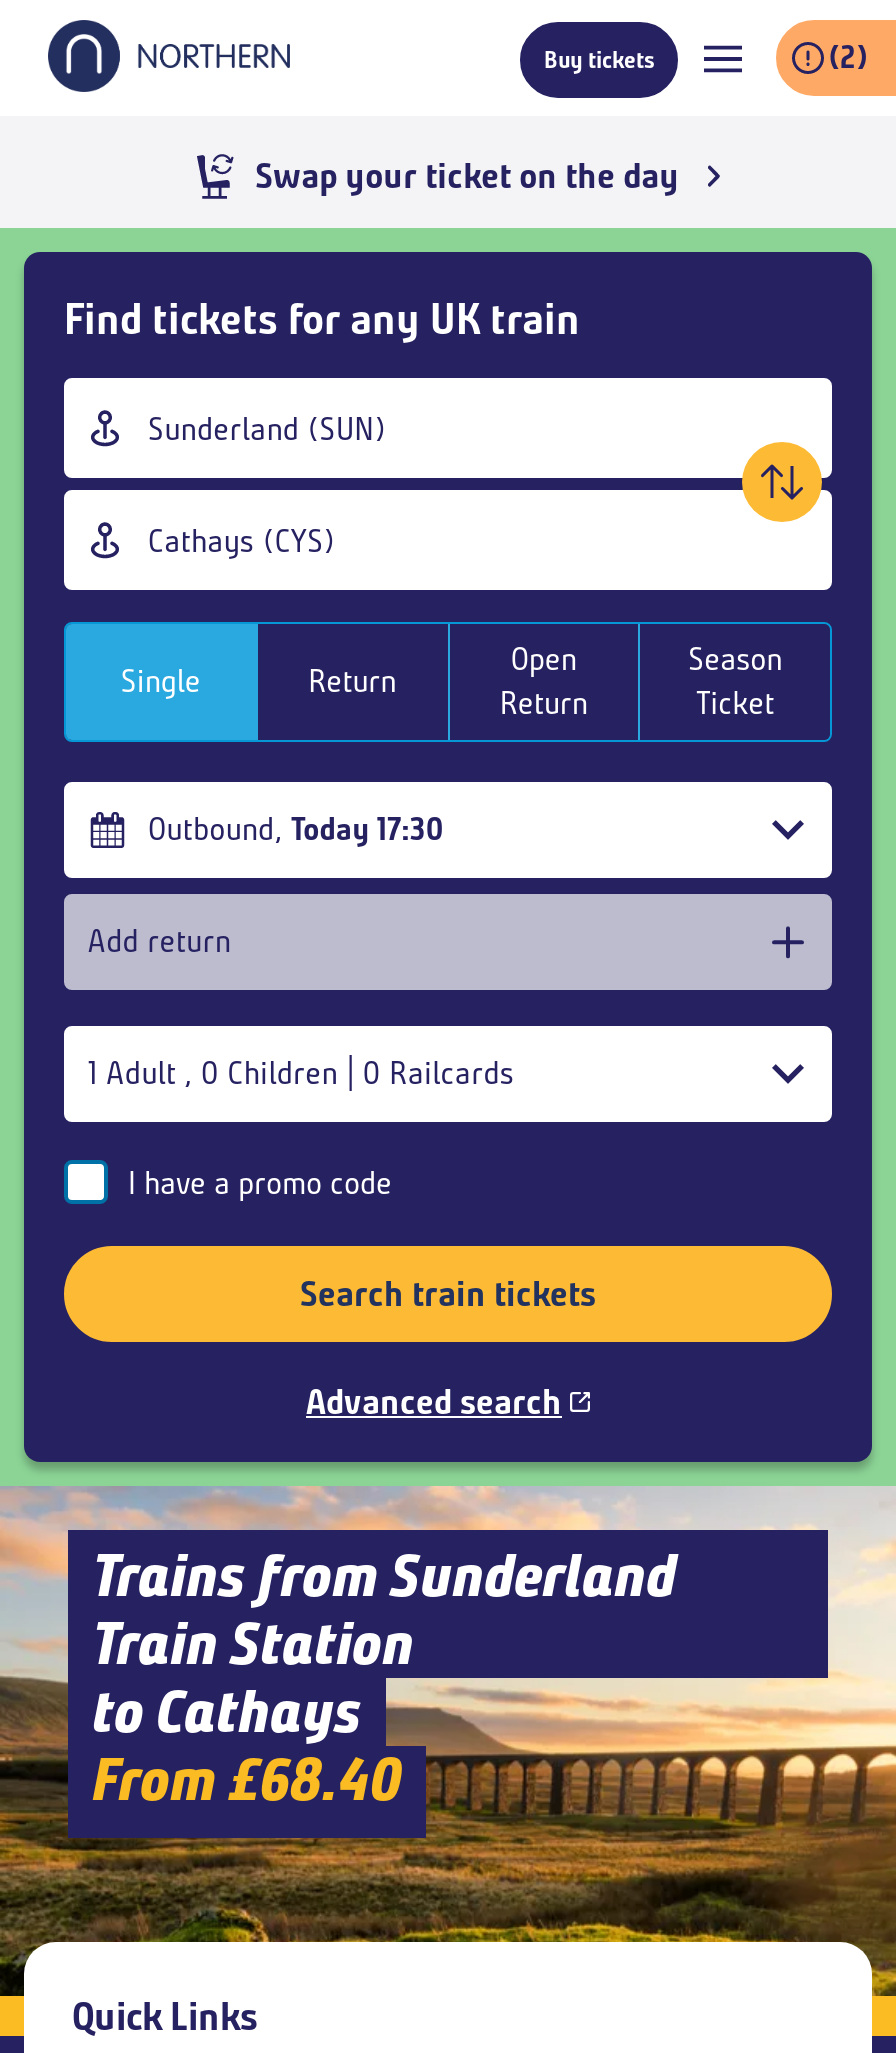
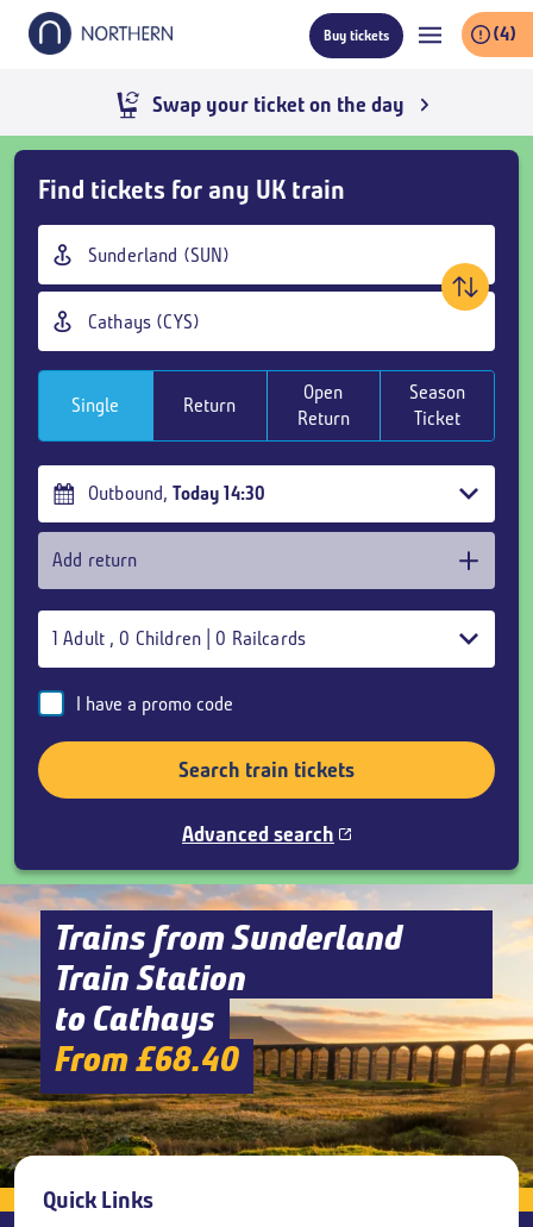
- (2)
+ (4)

- Outbound, Today 17:30
+ Outbound, Today 14:30
